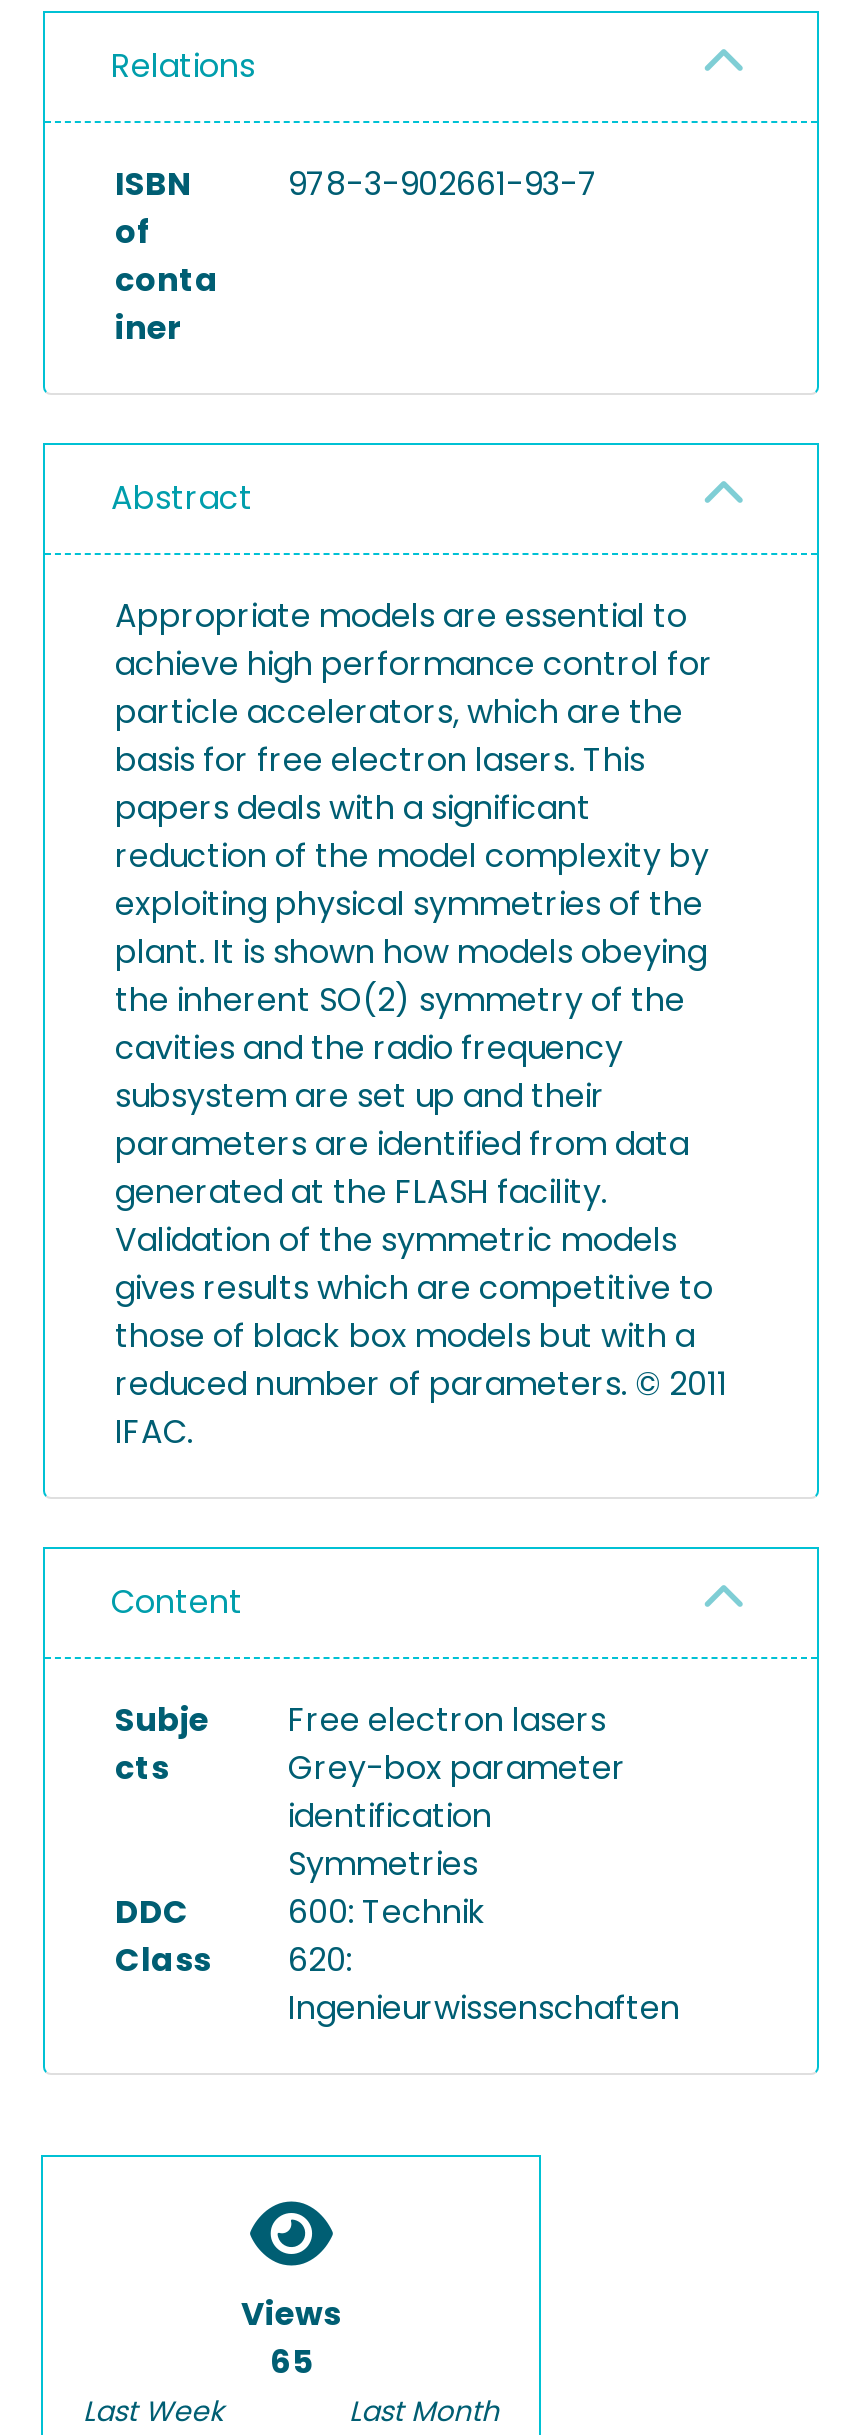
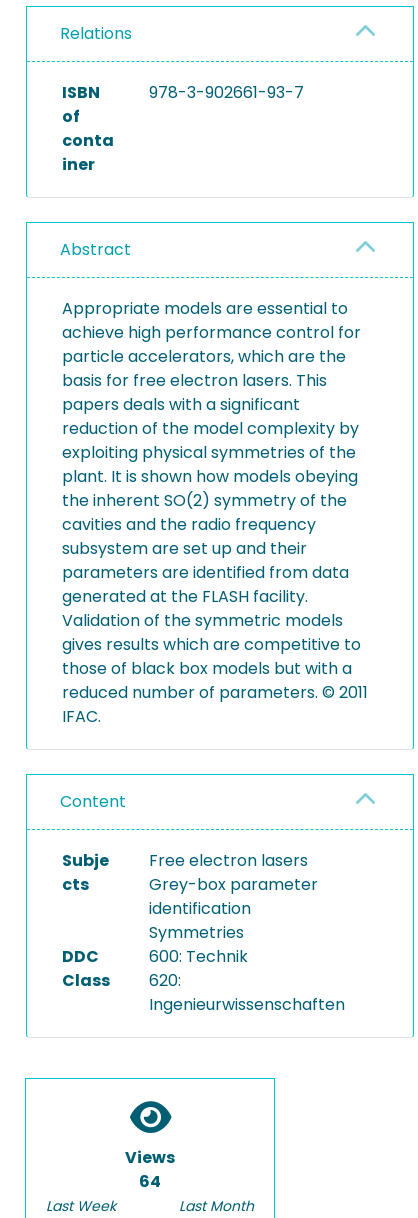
- 65
+ 64
